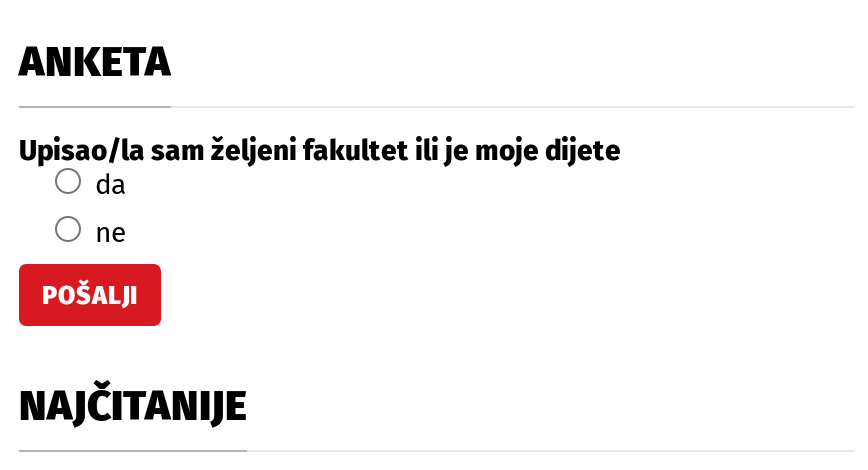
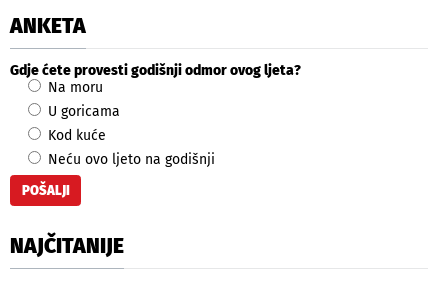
- Upisao/la sam željeni fakultet ili je moje dijete
- da
- ne
+ Gdje ćete provesti godišnji odmor ovog ljeta?
+ Na moru
+ U goricama
+ Kod kuće
+ Neću ovo ljeto na godišnji
